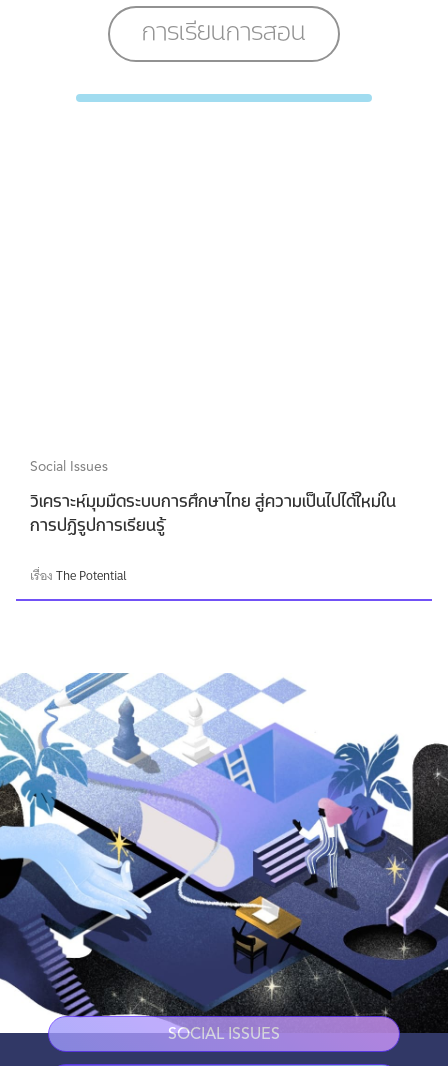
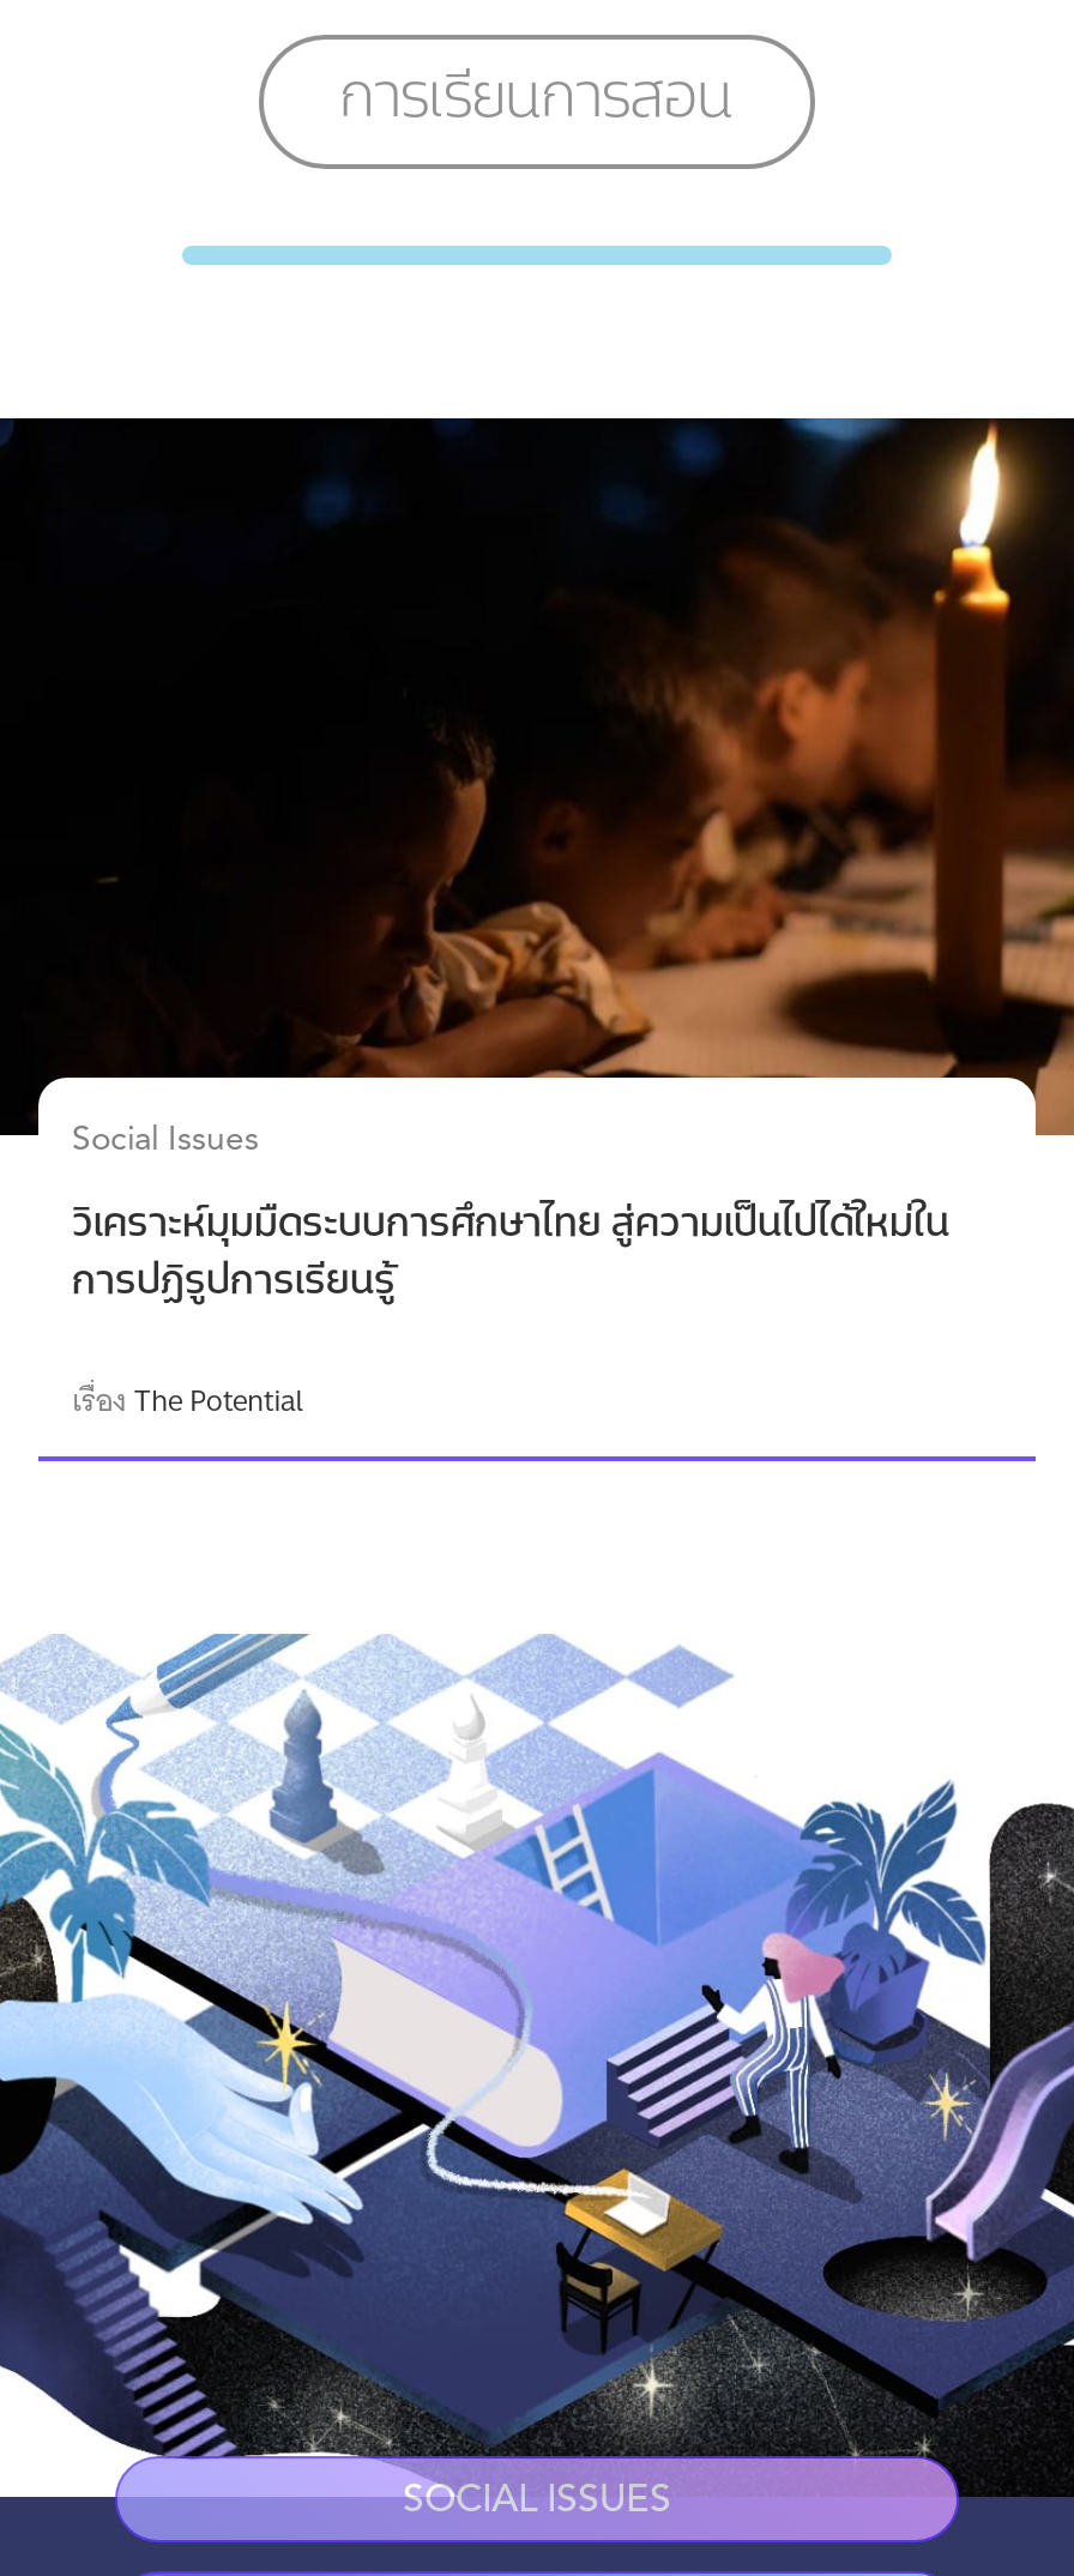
+ [image]
